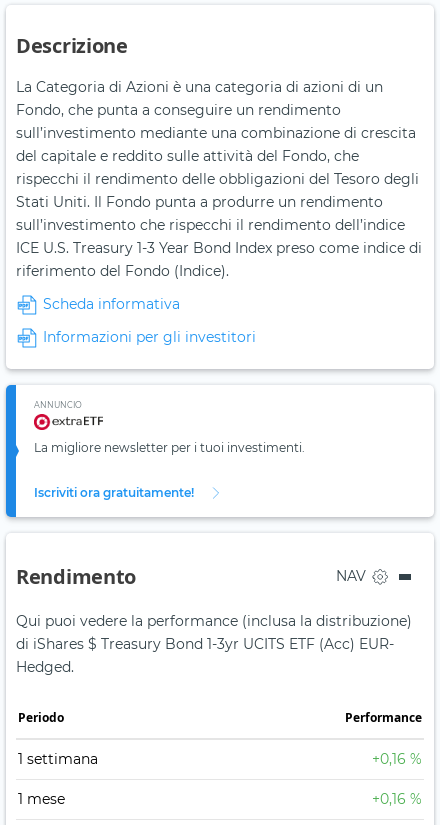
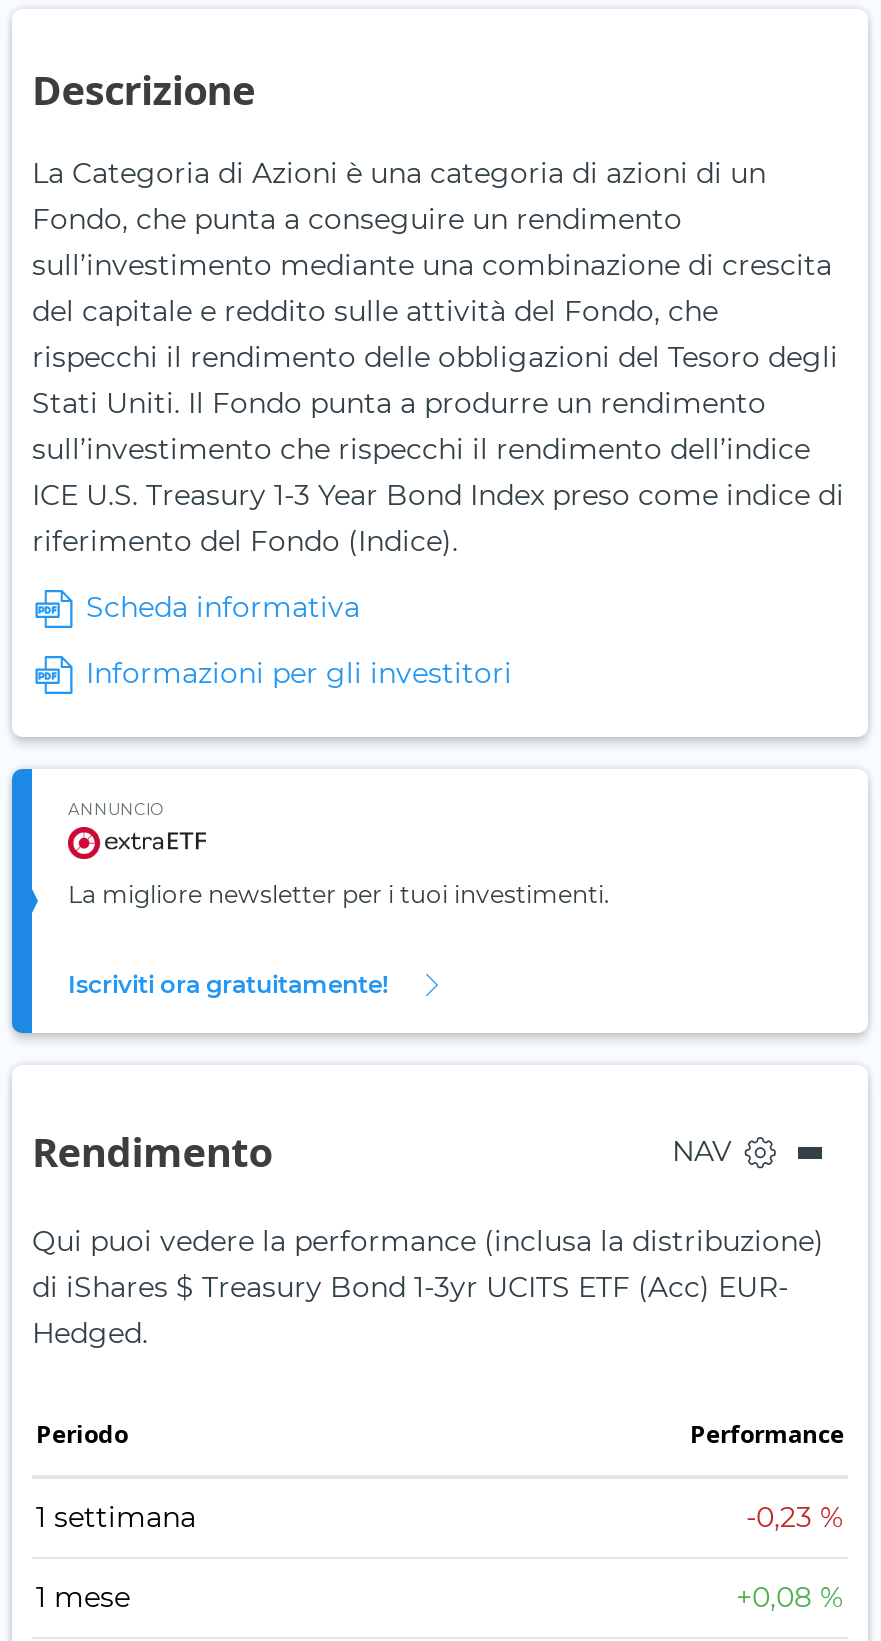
- +0,16 %
+ -0,23 %

- +0,16 %
+ +0,08 %
